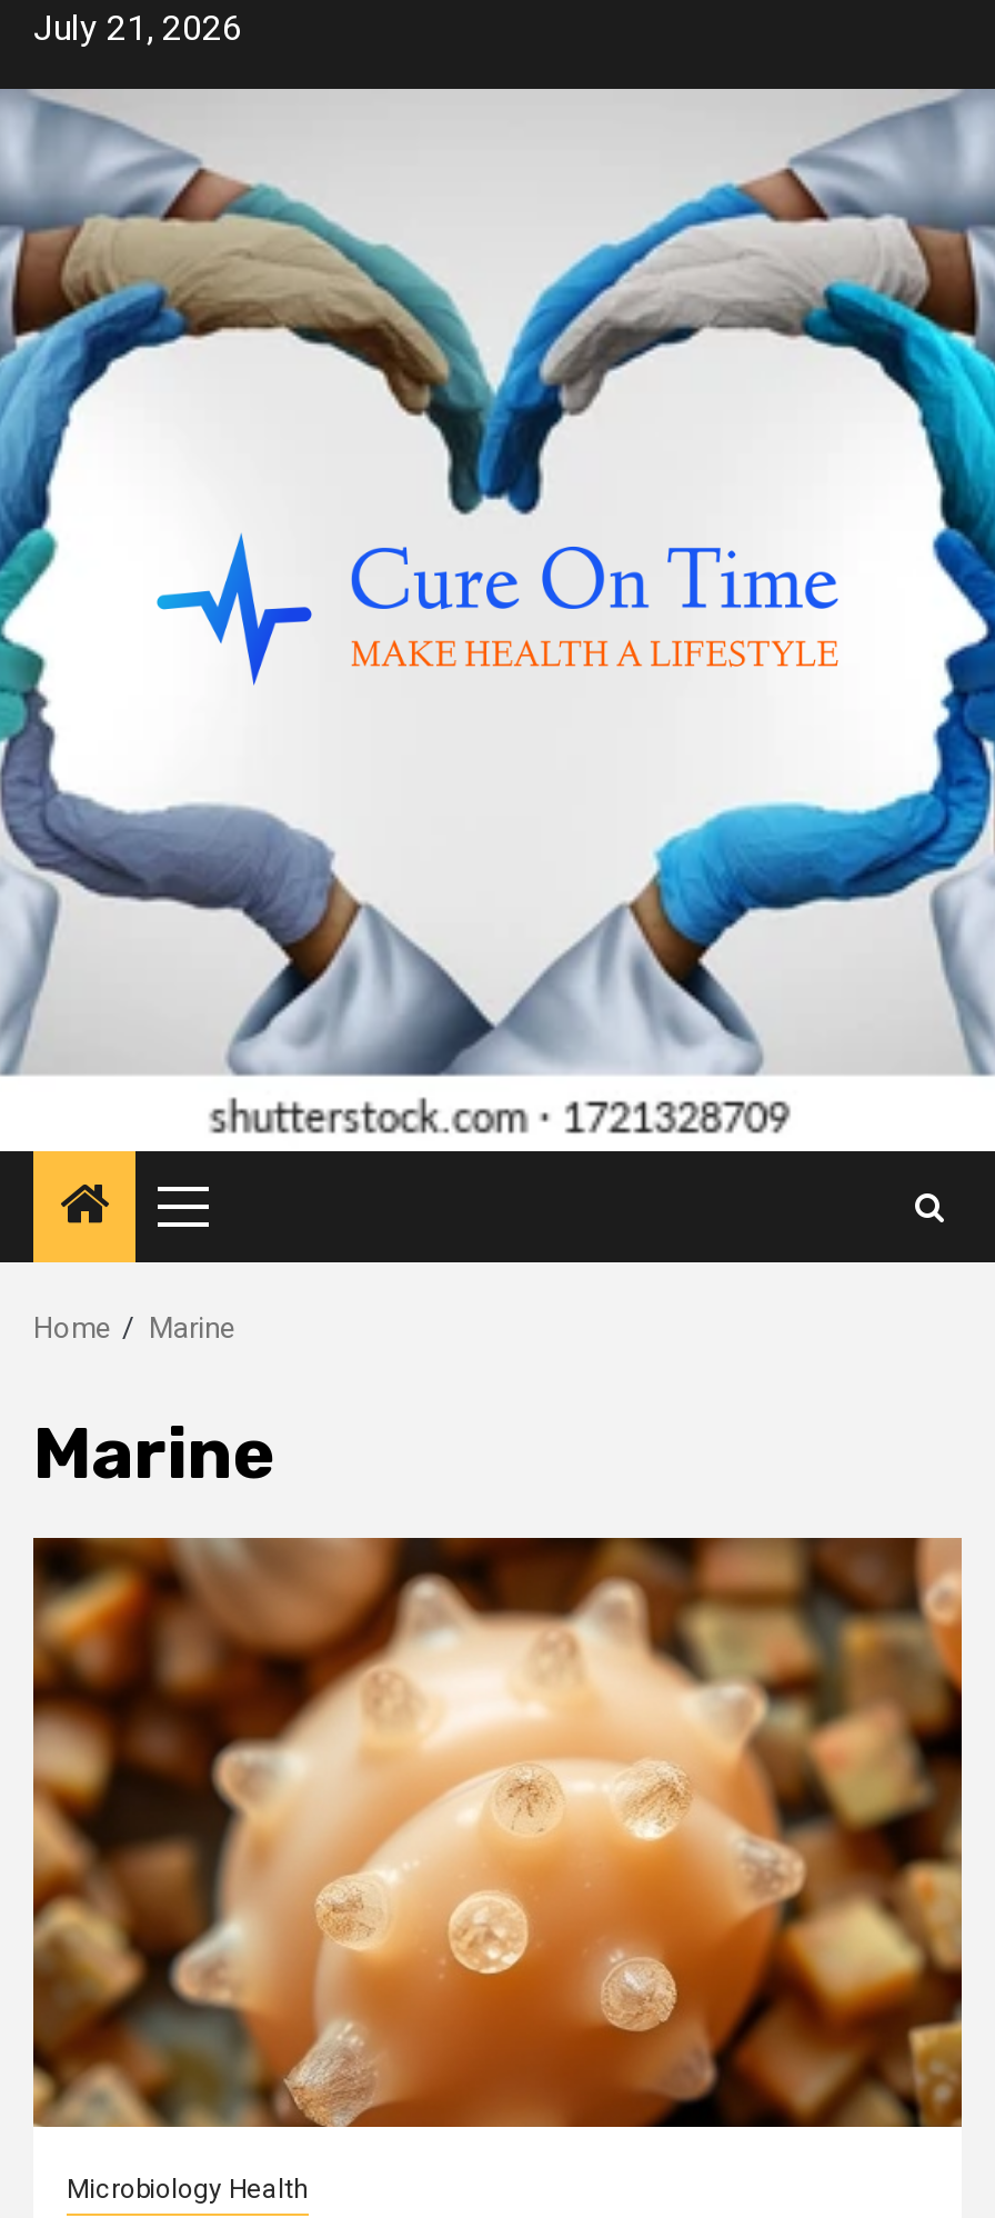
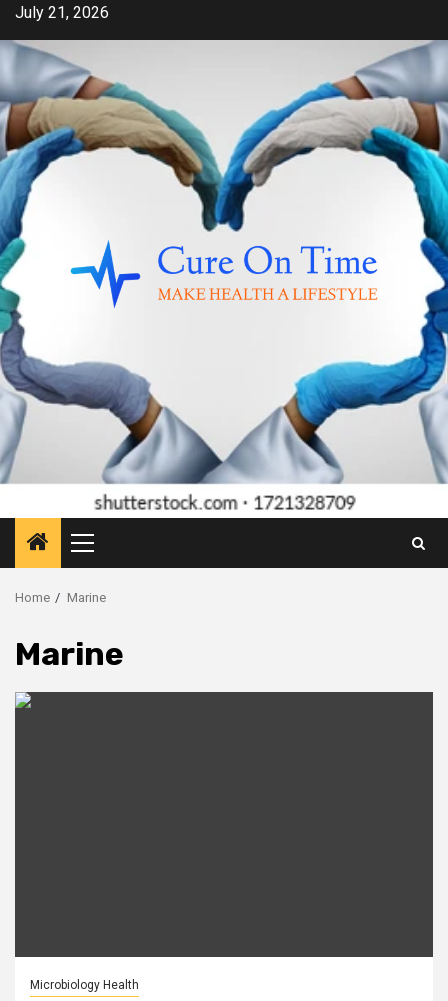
- [image]
